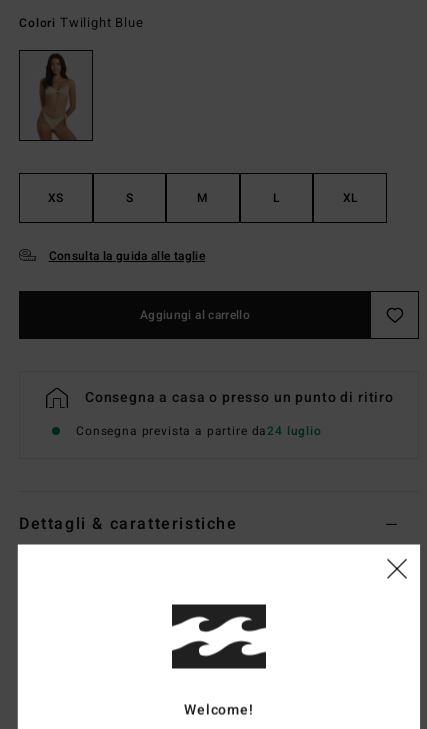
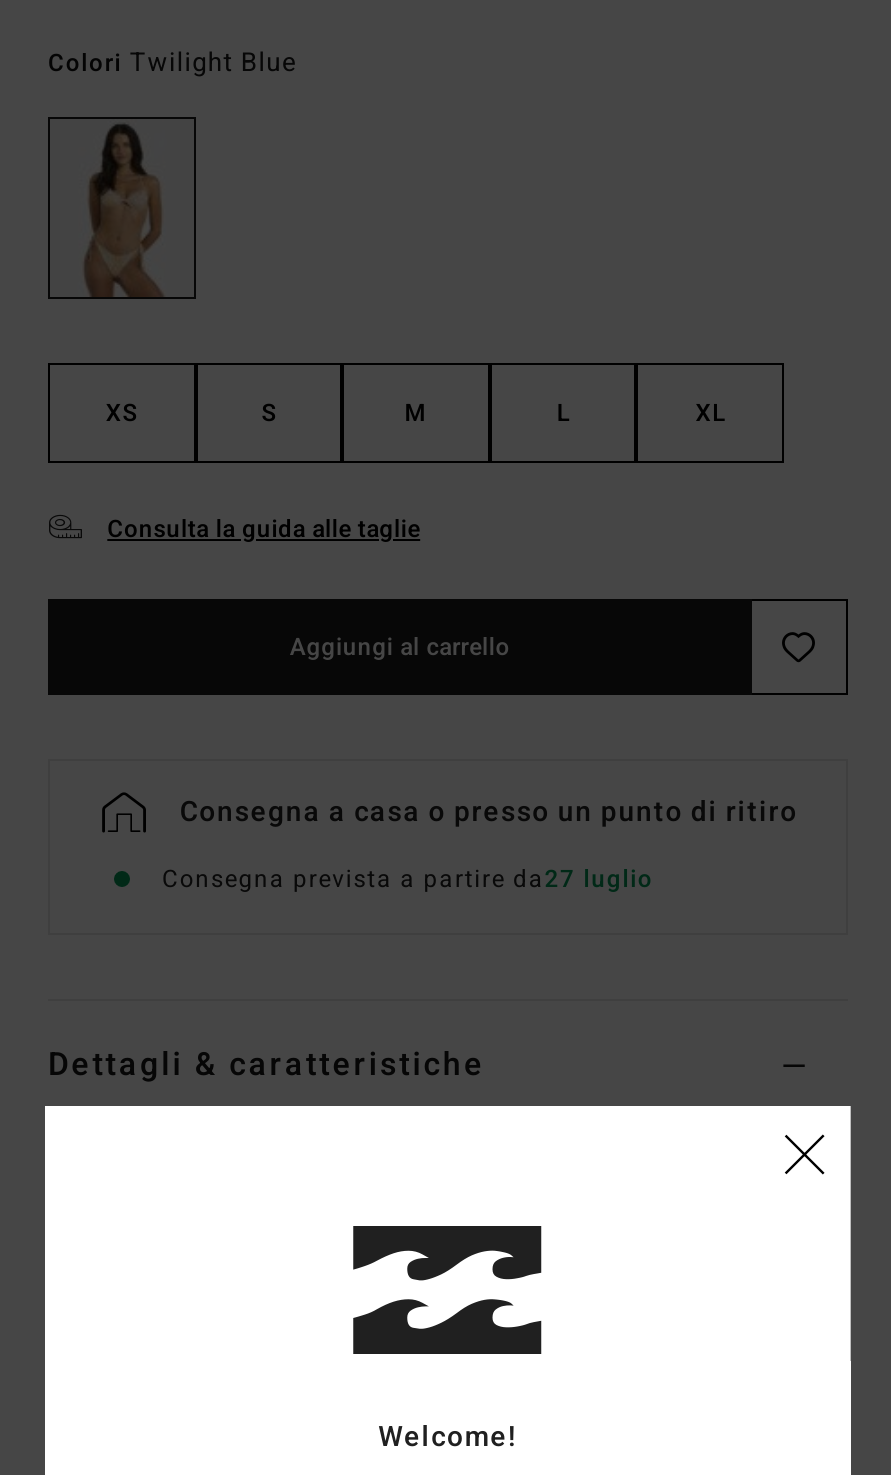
- Consegna prevista a partire da24 luglio
+ Consegna prevista a partire da27 luglio
